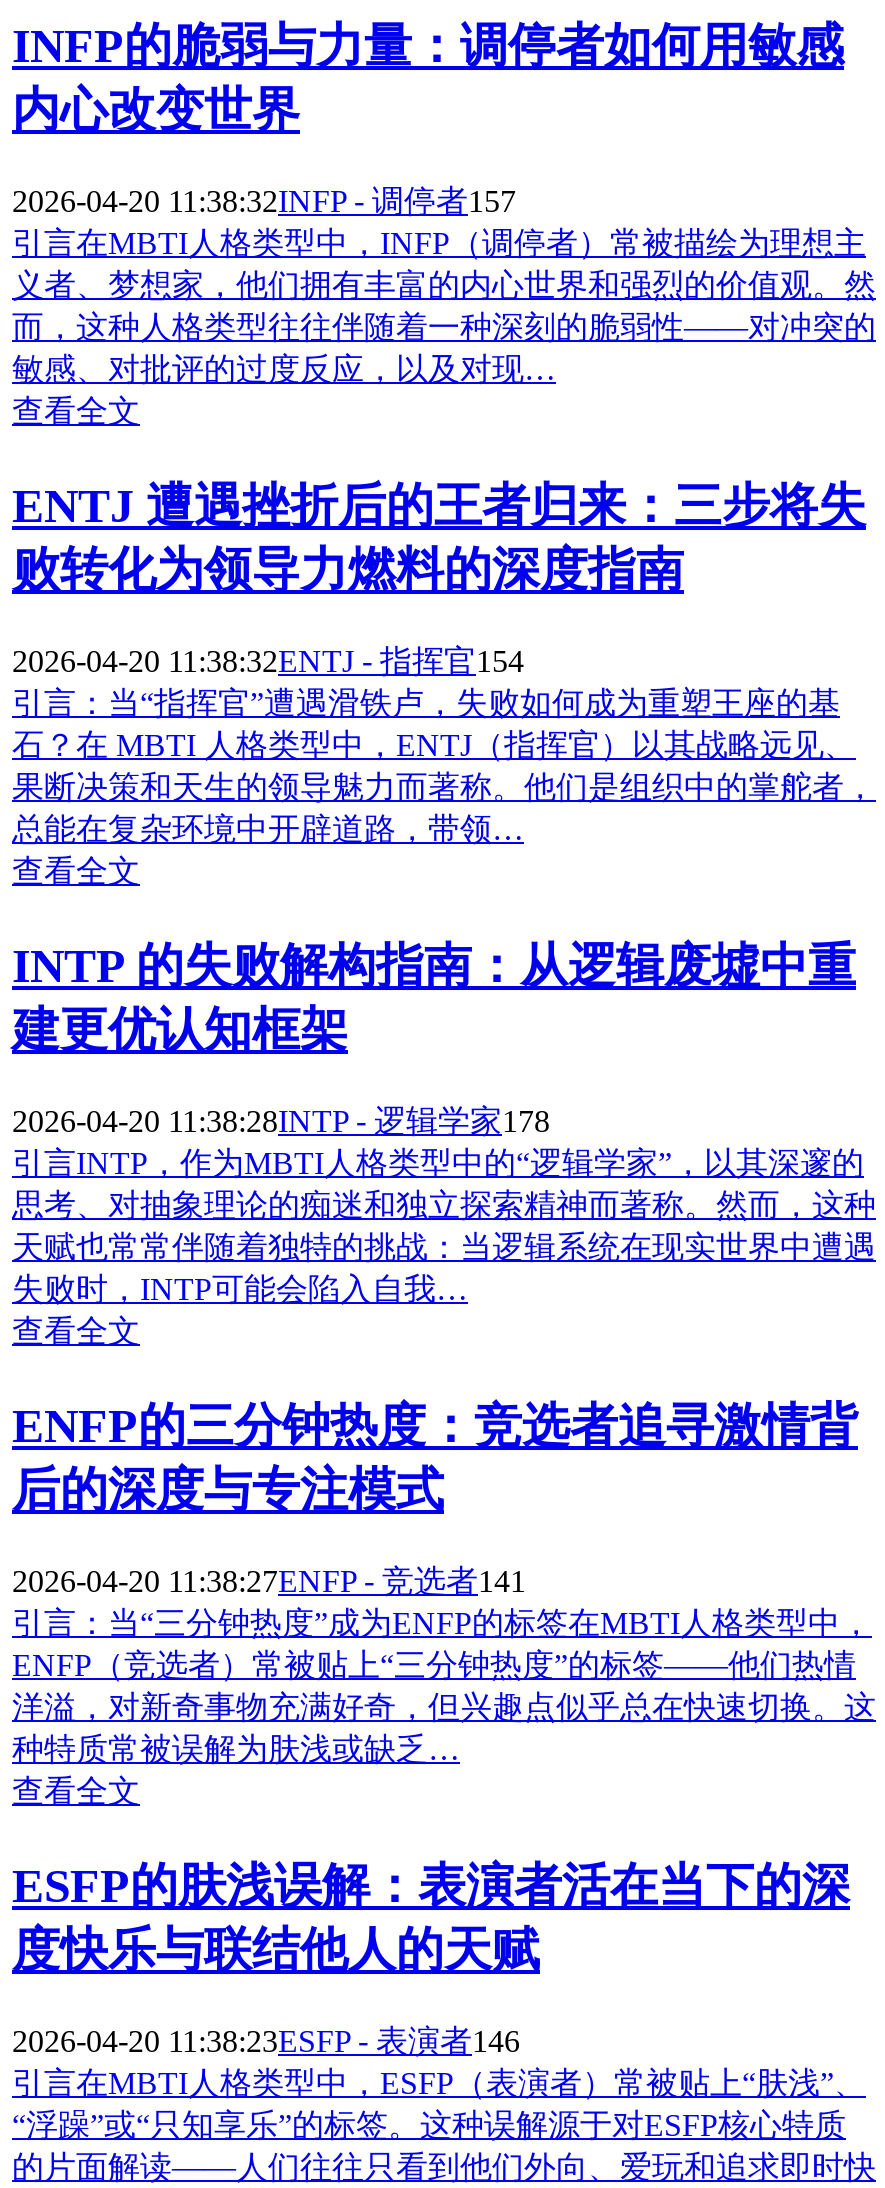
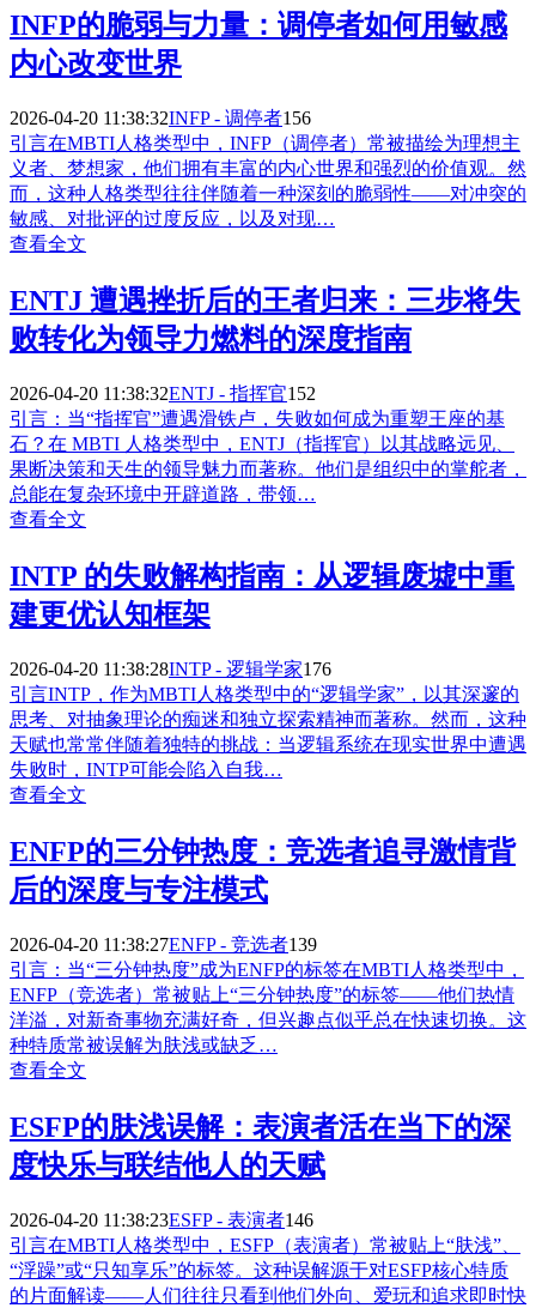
- 2026-04-20 11:38:32INFP - 调停者157
+ 2026-04-20 11:38:32INFP - 调停者156

- 2026-04-20 11:38:32ENTJ - 指挥官154
+ 2026-04-20 11:38:32ENTJ - 指挥官152

- 2026-04-20 11:38:28INTP - 逻辑学家178
+ 2026-04-20 11:38:28INTP - 逻辑学家176

- 2026-04-20 11:38:27ENFP - 竞选者141
+ 2026-04-20 11:38:27ENFP - 竞选者139
